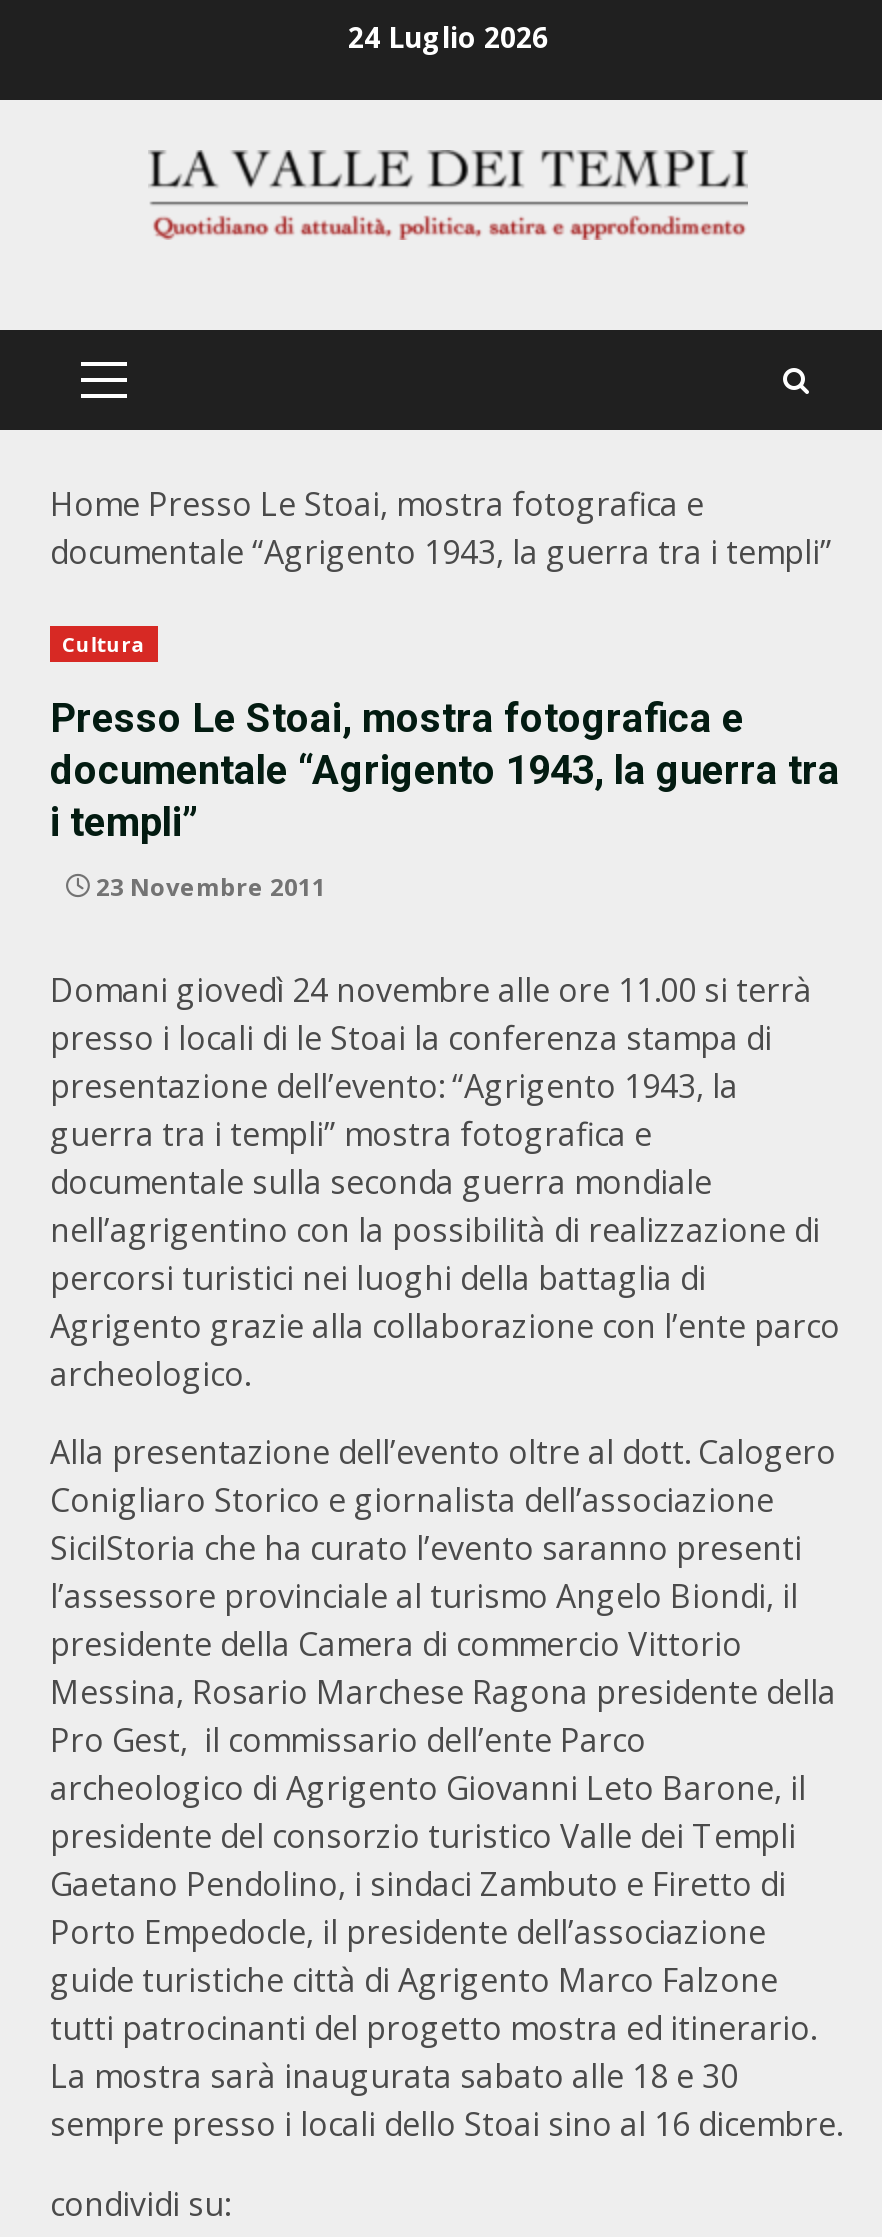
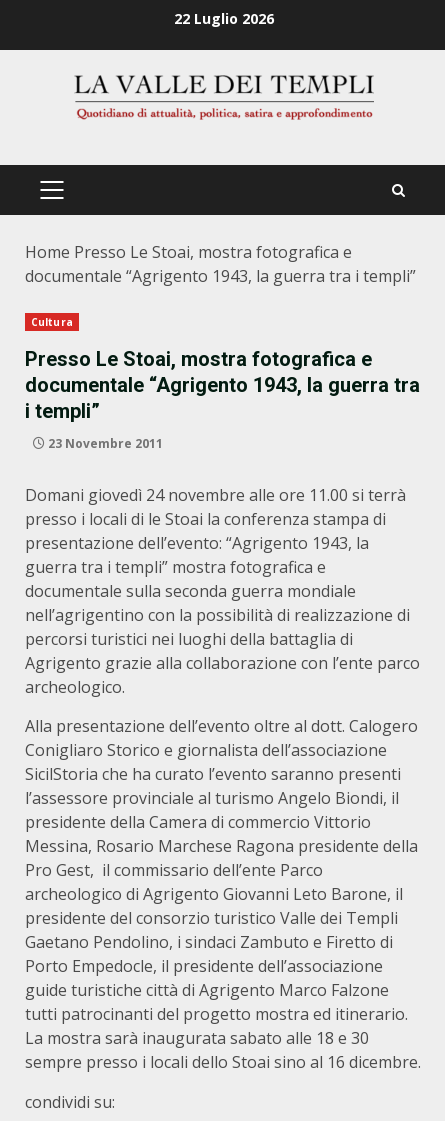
- 24 Luglio 2026
+ 22 Luglio 2026
